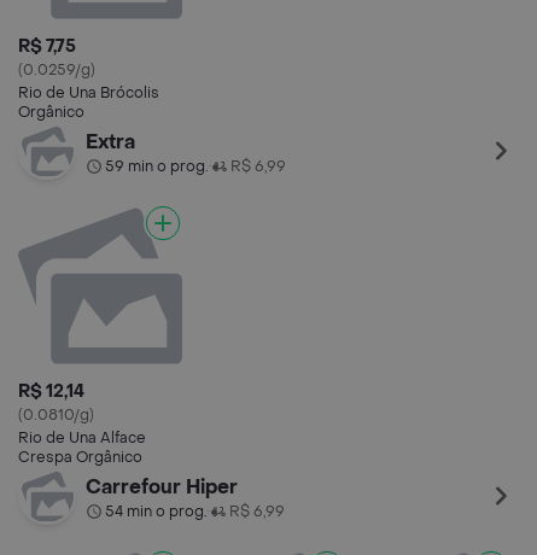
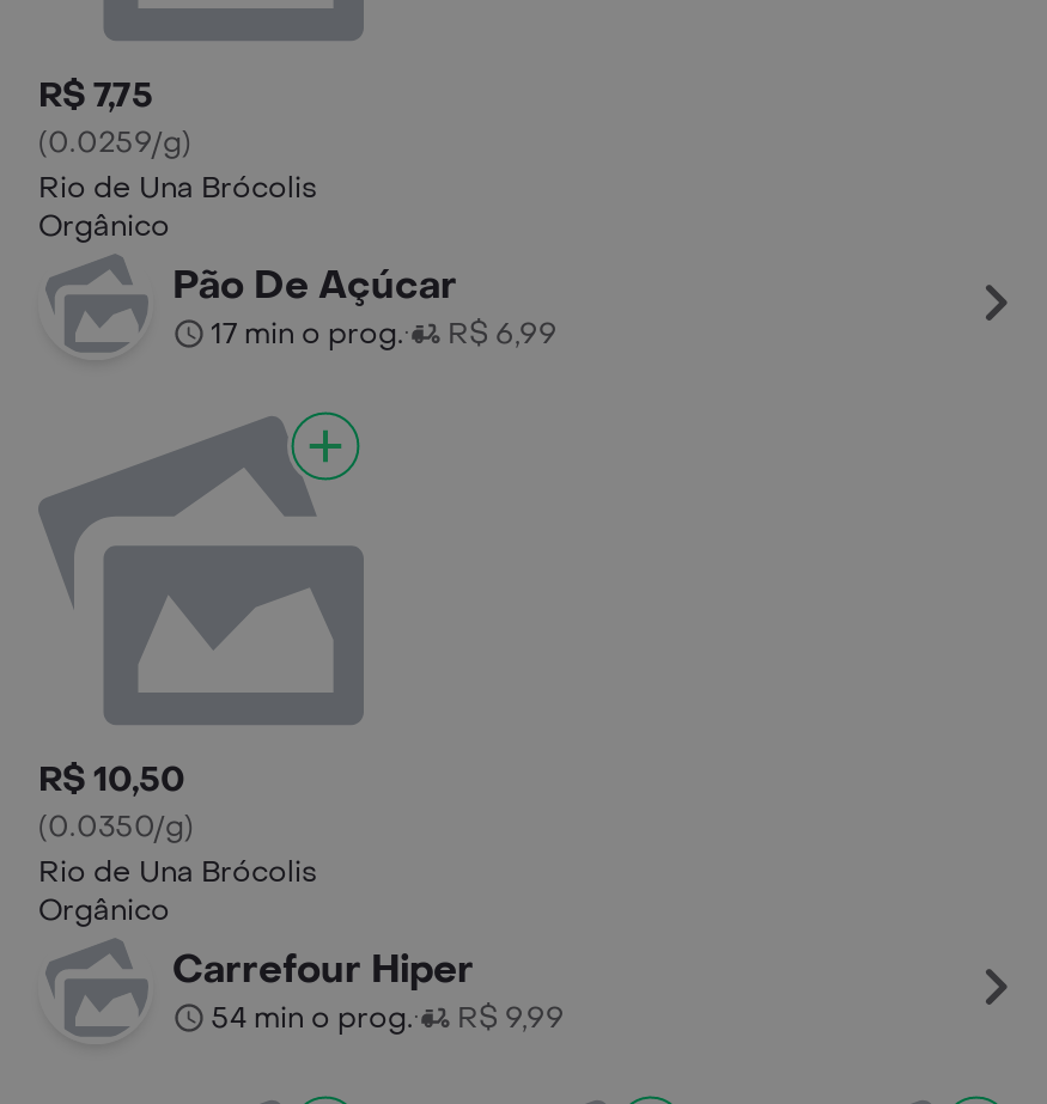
- Extra
- 59 min o prog.
+ Pão De Açúcar
+ 17 min o prog.

- R$ 12,14
- (0.0810/g)
- Rio de Una Alface
- Crespa Orgânico
+ R$ 10,50
+ (0.0350/g)
+ Rio de Una Brócolis
+ Orgânico

- 54 min o prog. R$ 6,99
+ 54 min o prog. R$ 9,99
